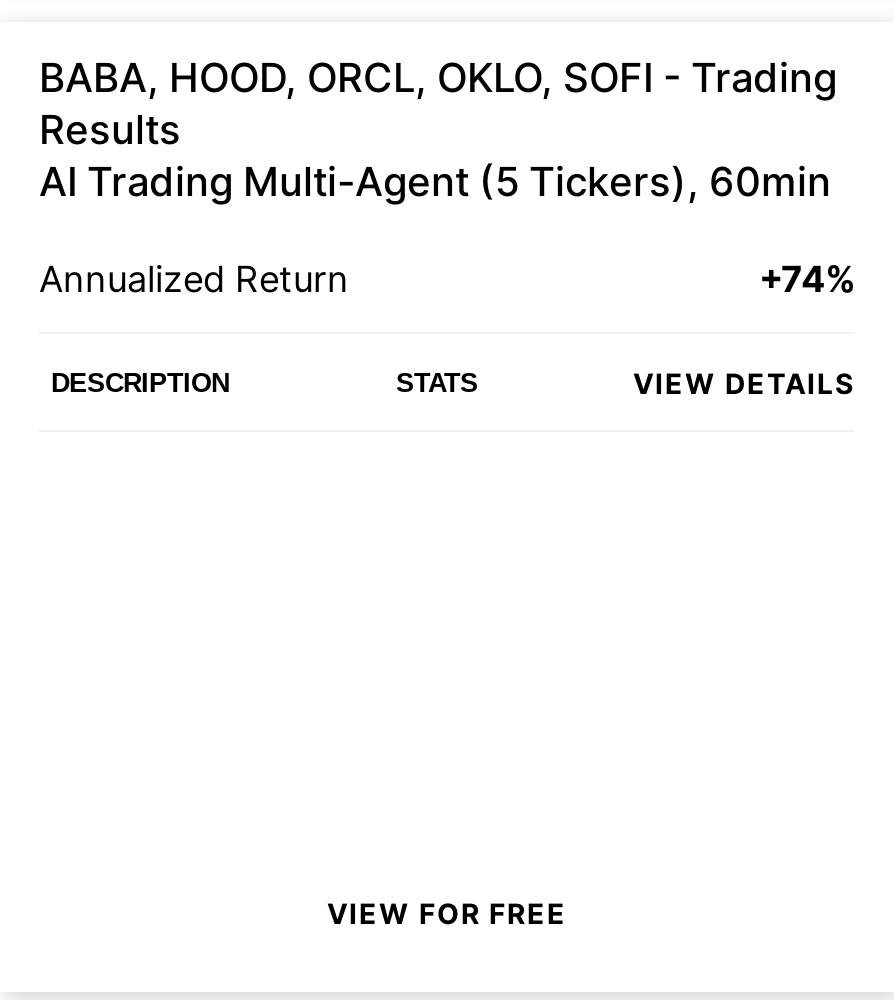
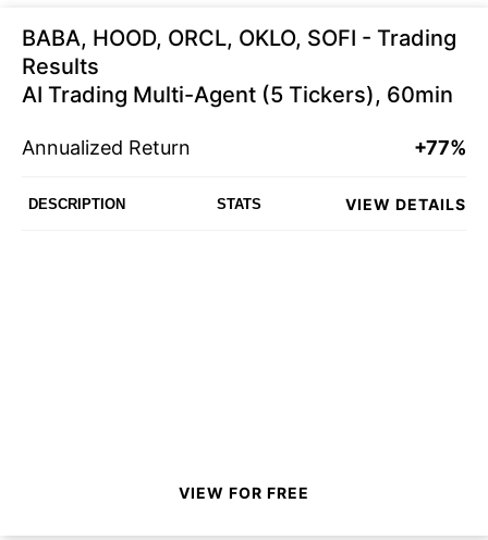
- +74%
+ +77%
